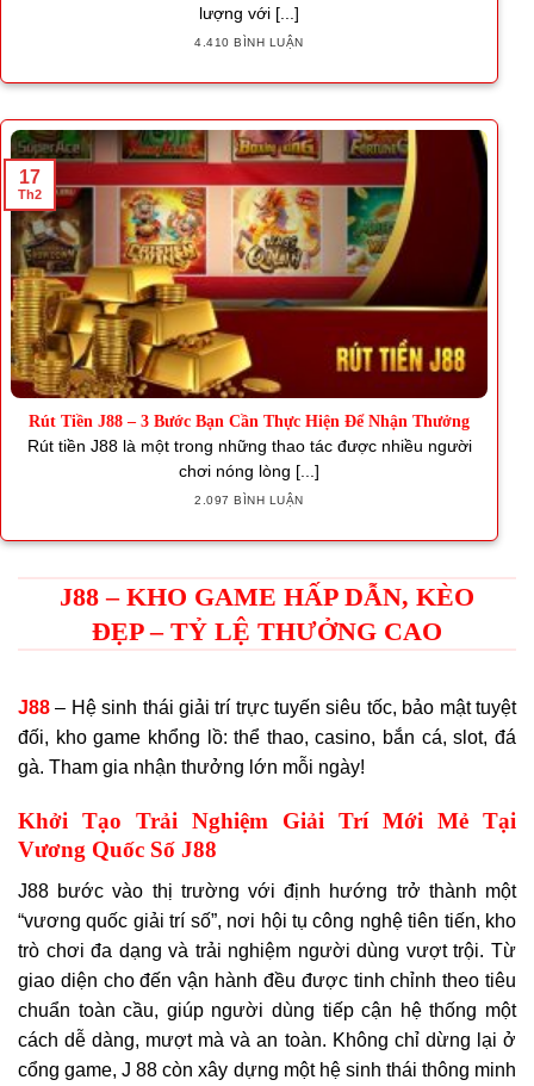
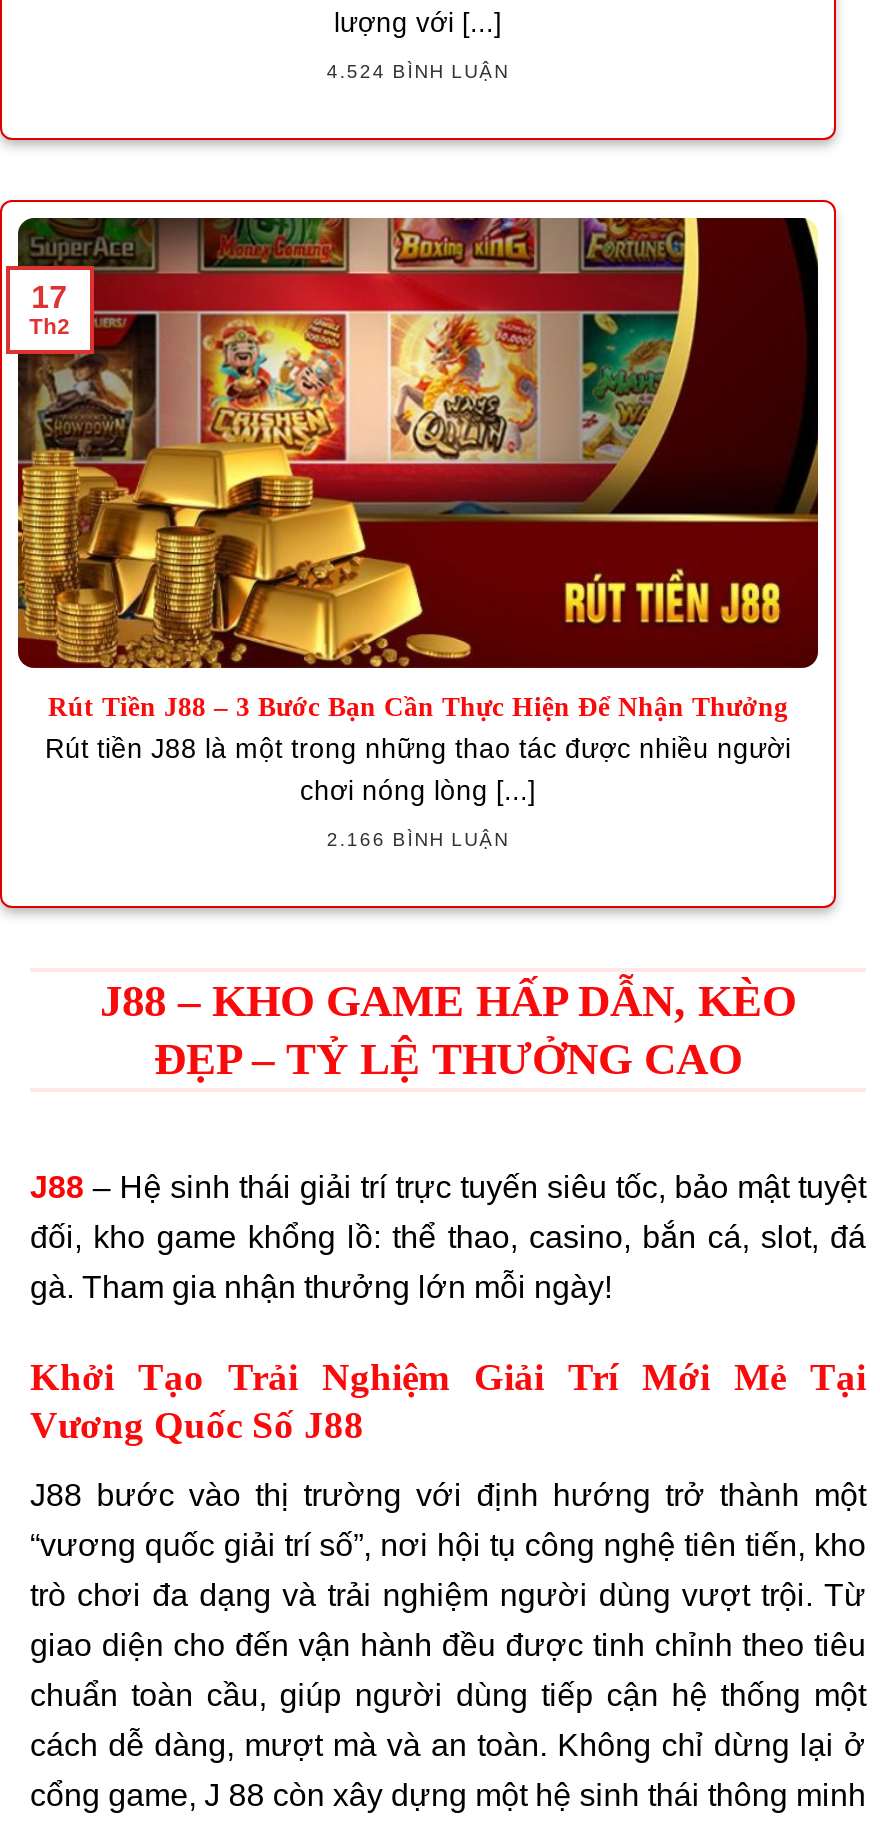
- 4.410 BÌNH LUẬN
+ 4.524 BÌNH LUẬN

- 2.097 BÌNH LUẬN
+ 2.166 BÌNH LUẬN
